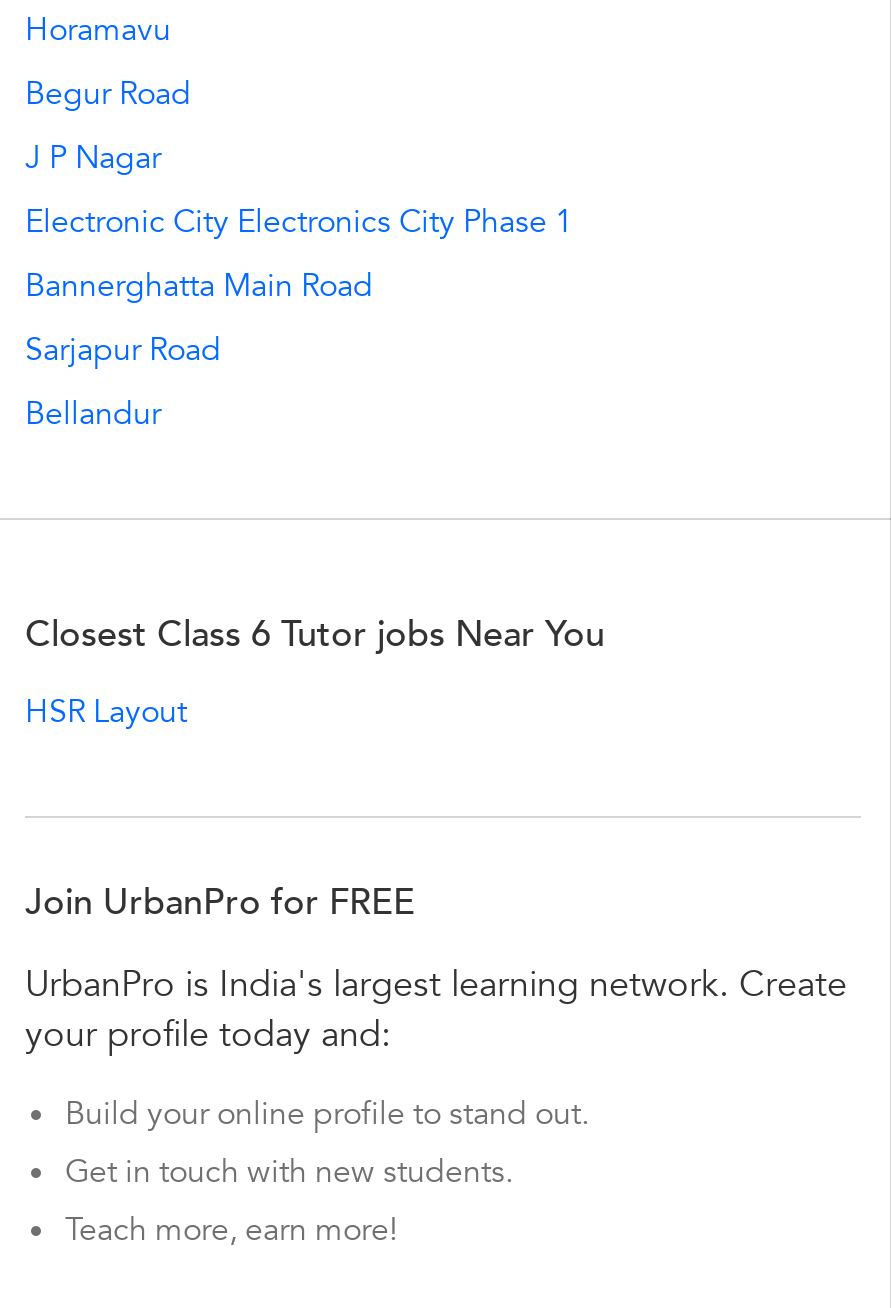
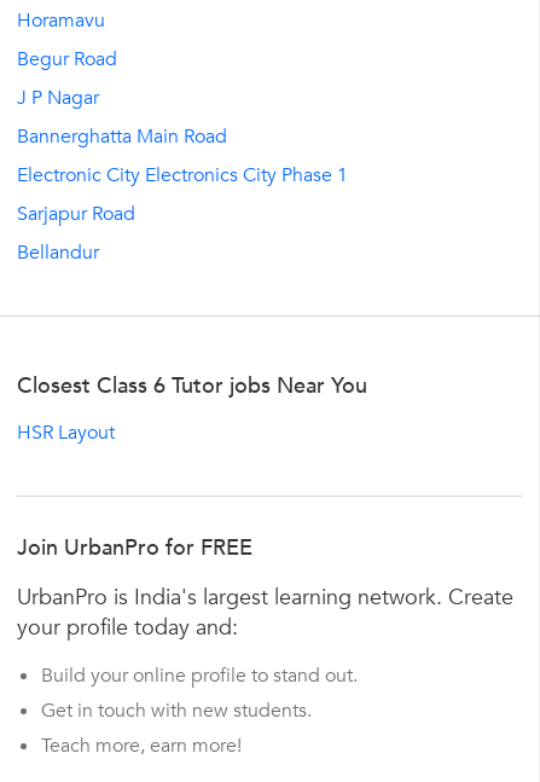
moved down: Electronic City Electronics City Phase 1

moved up: Bannerghatta Main Road
